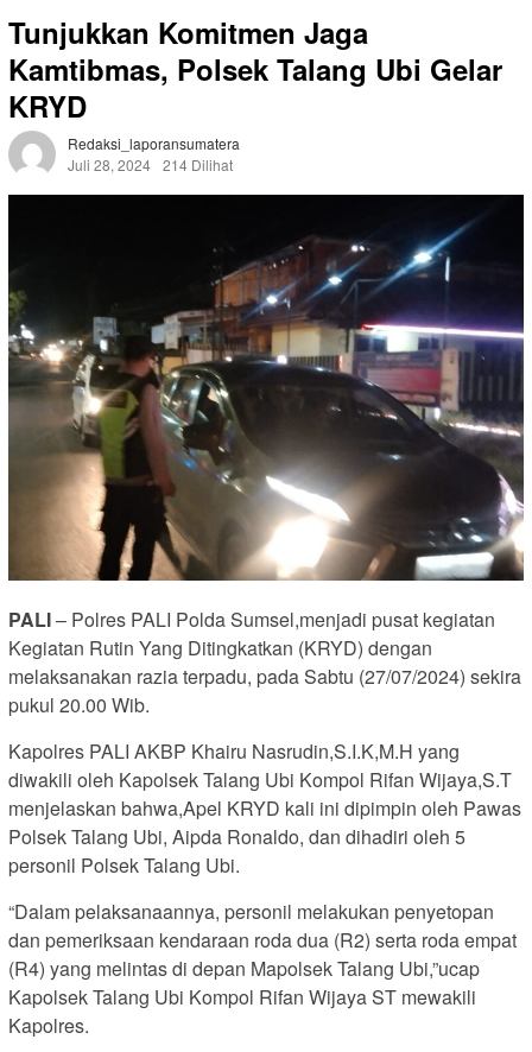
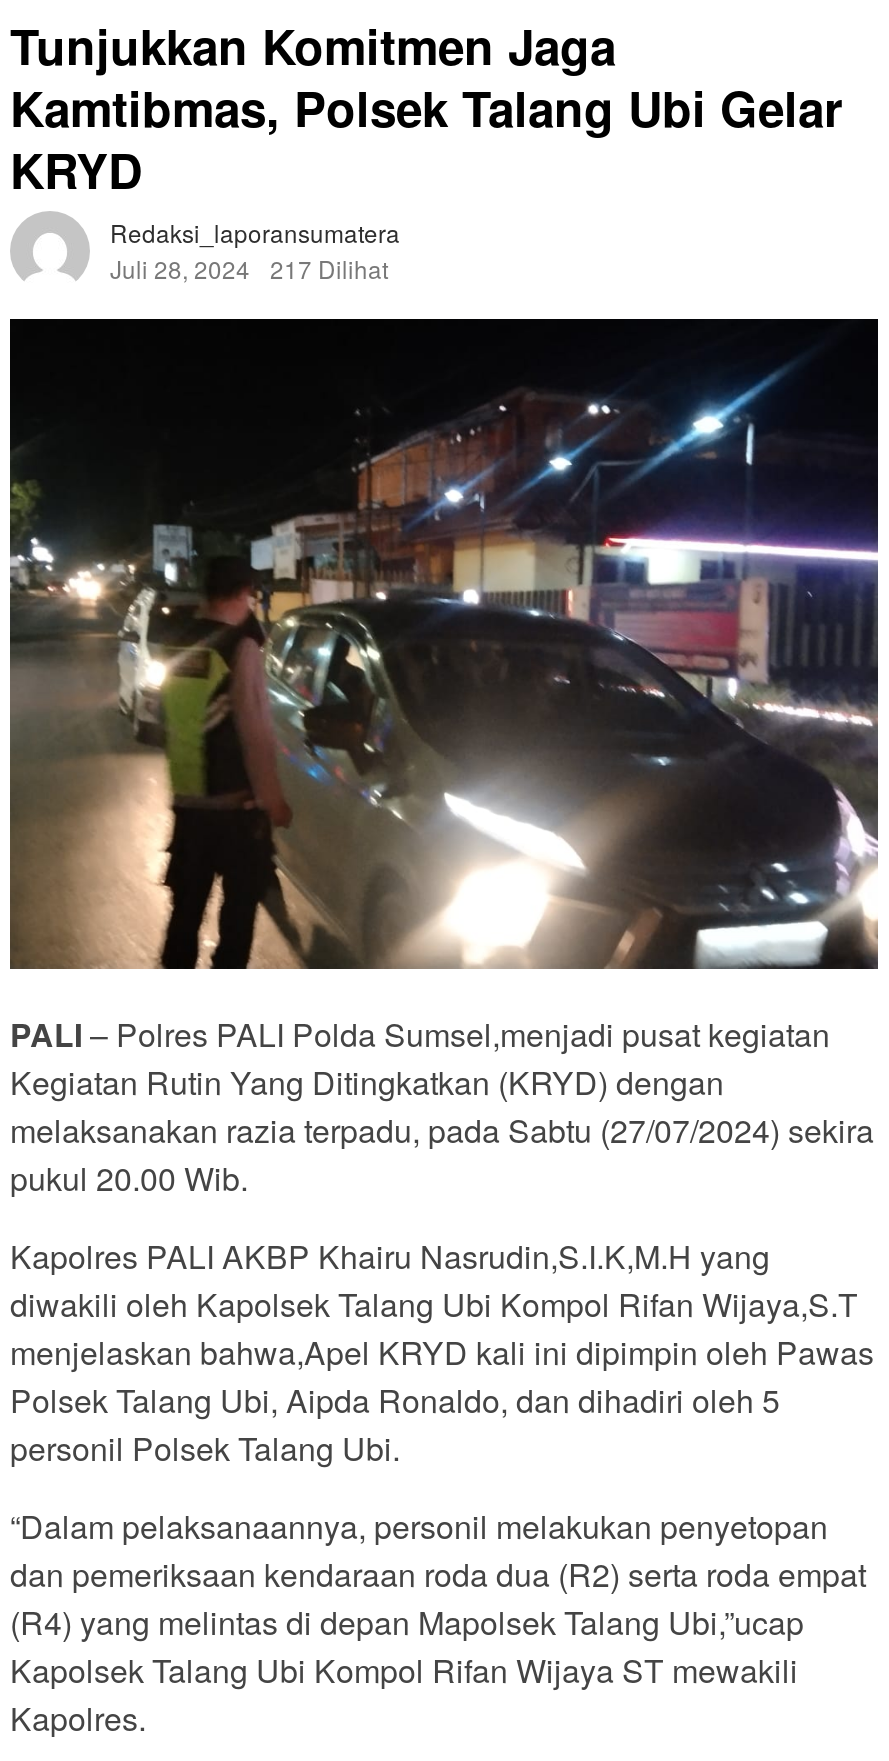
- Juli 28, 2024 214 Dilihat
+ Juli 28, 2024 217 Dilihat
